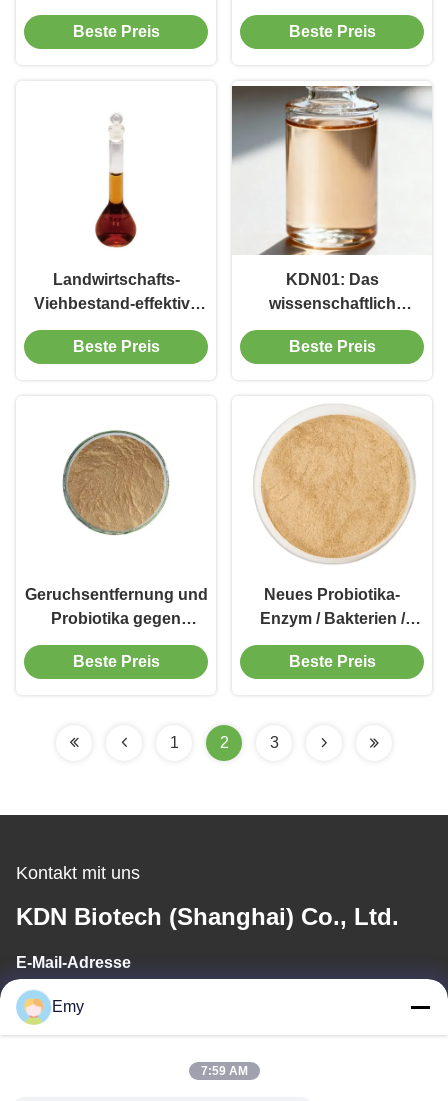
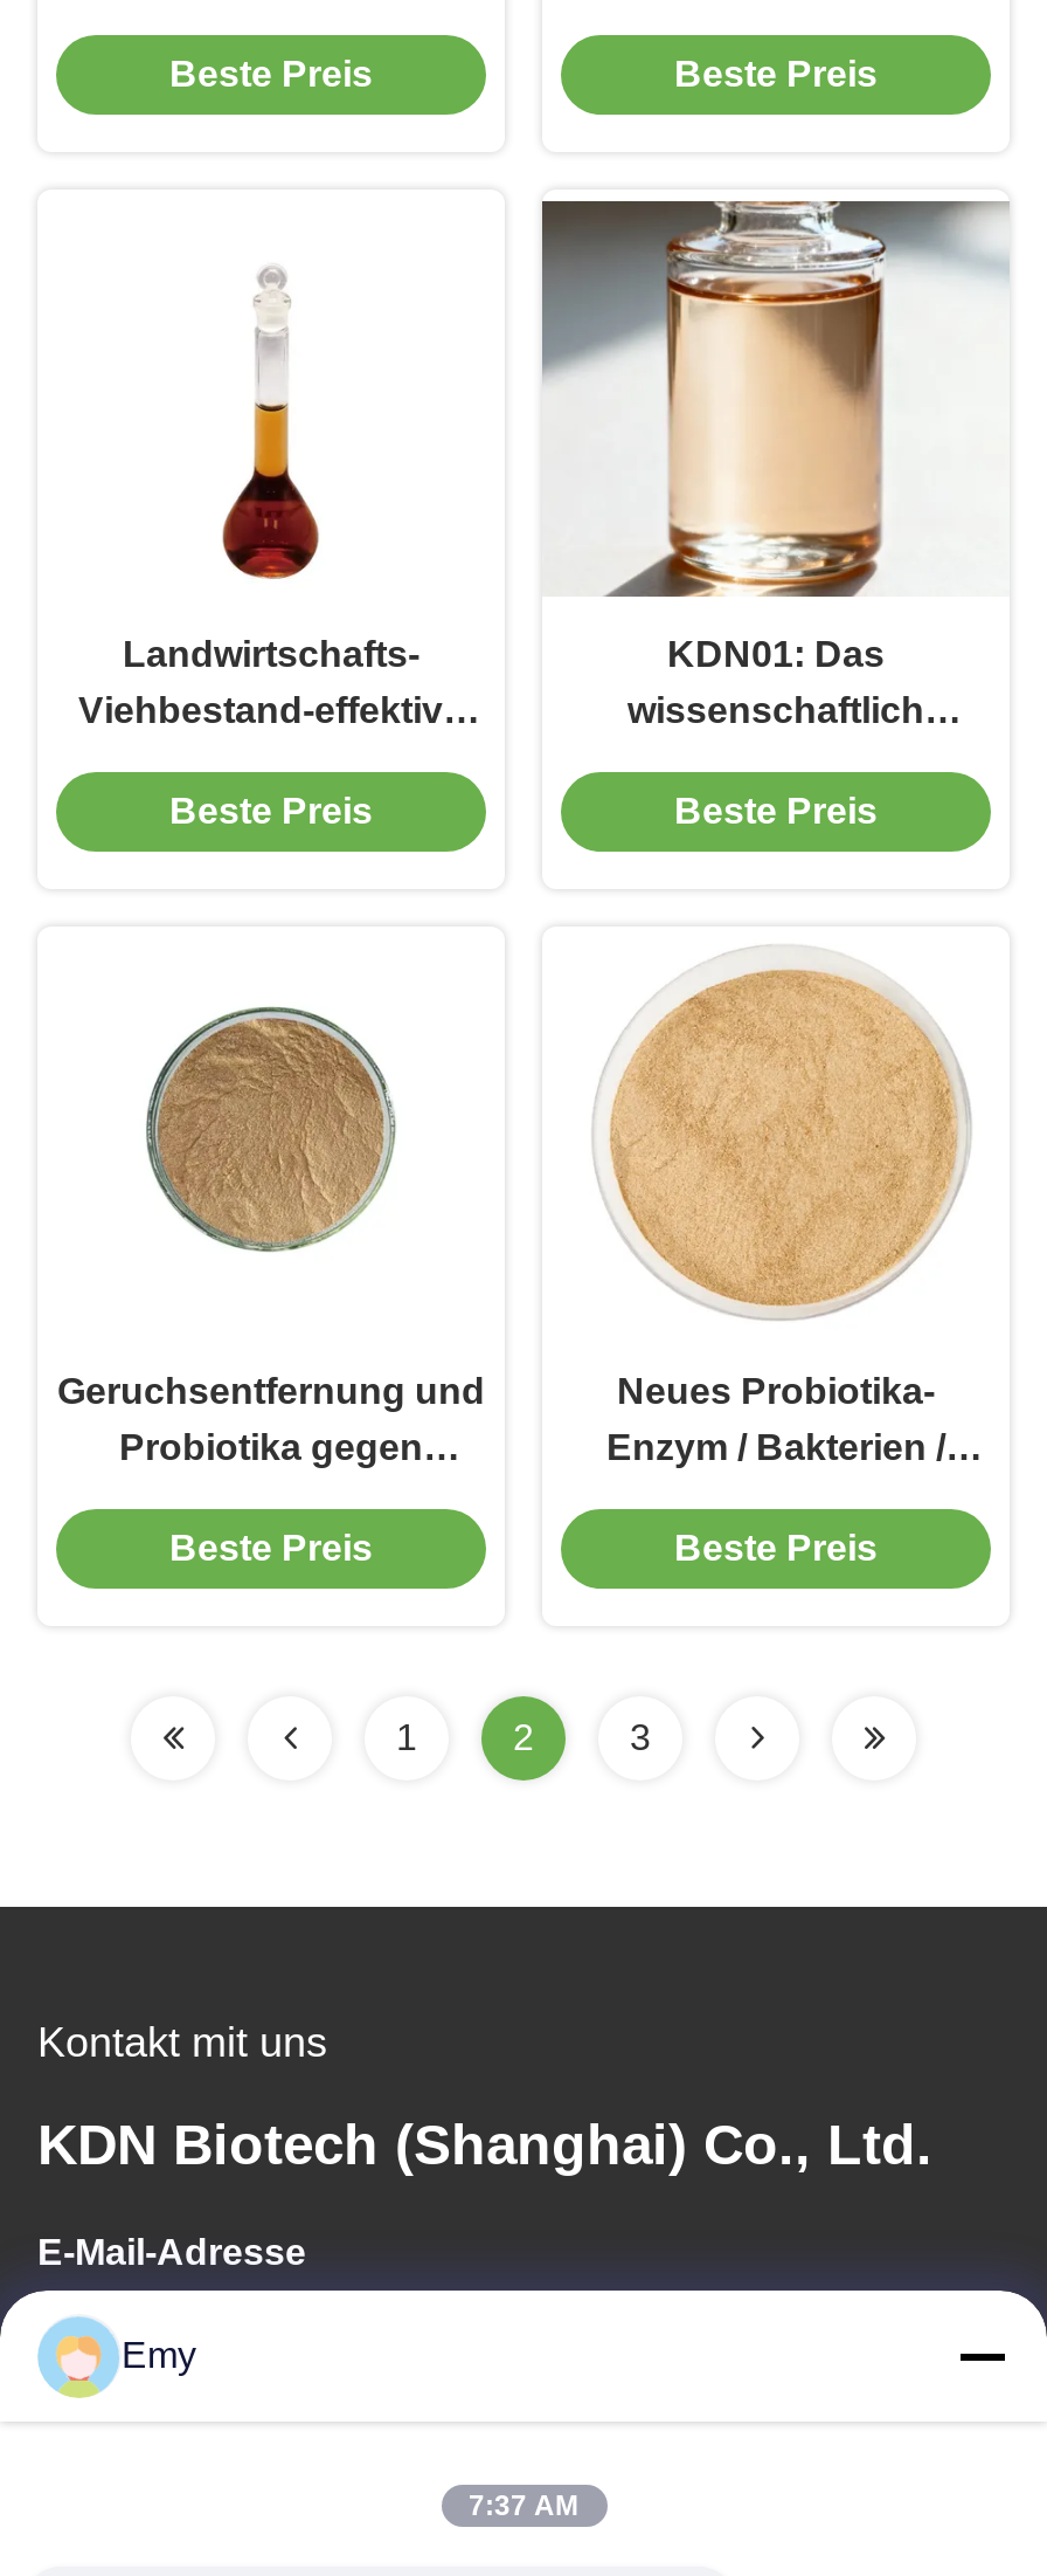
- 7:59 AM
+ 7:37 AM
